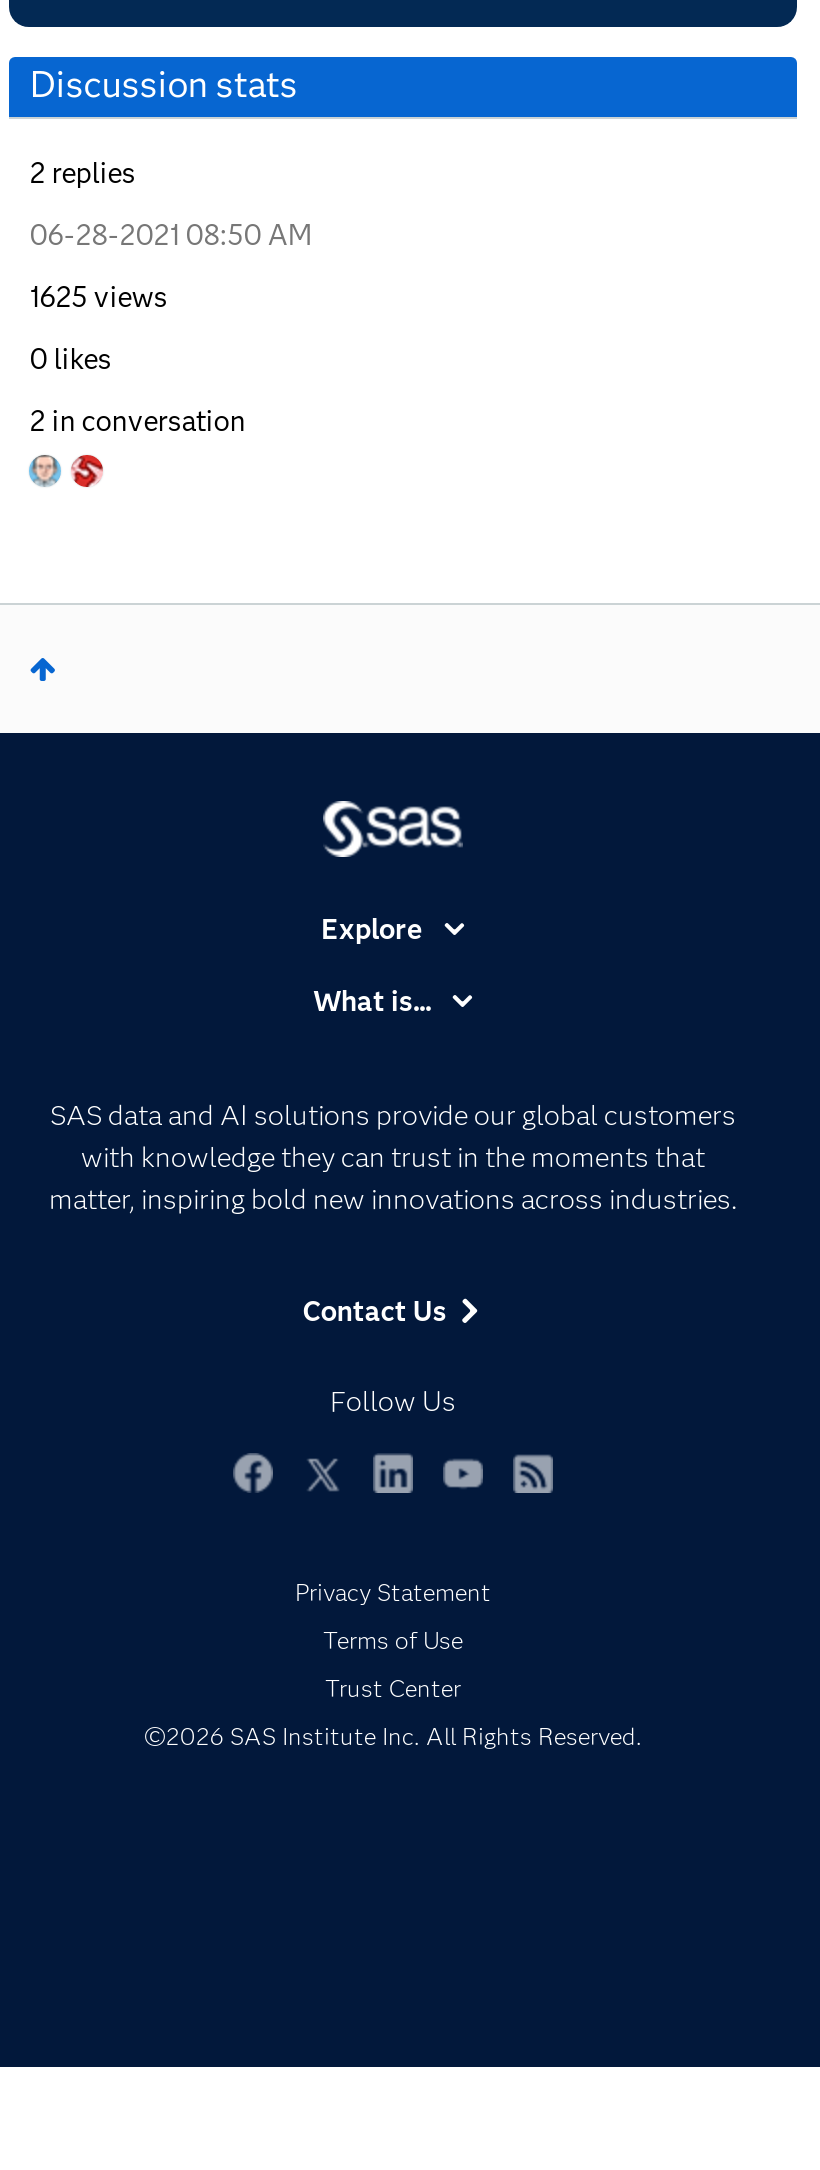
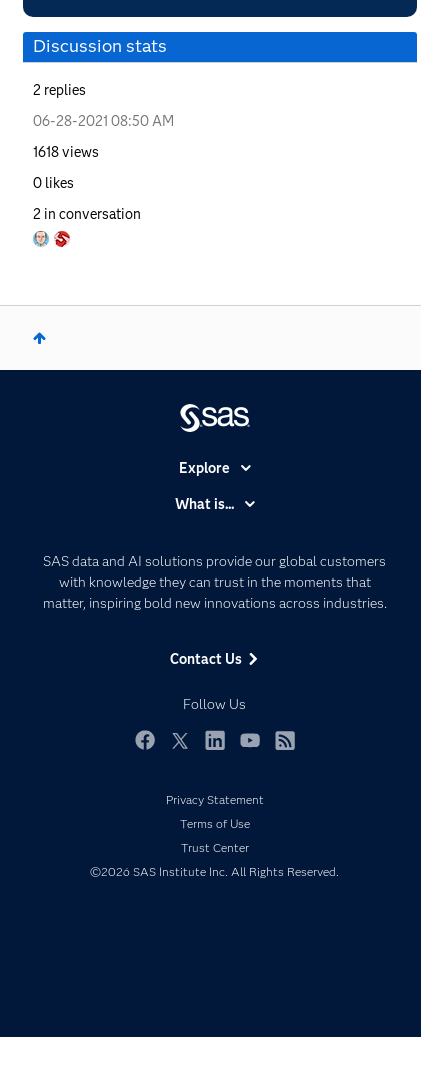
- 1625 views
+ 1618 views
